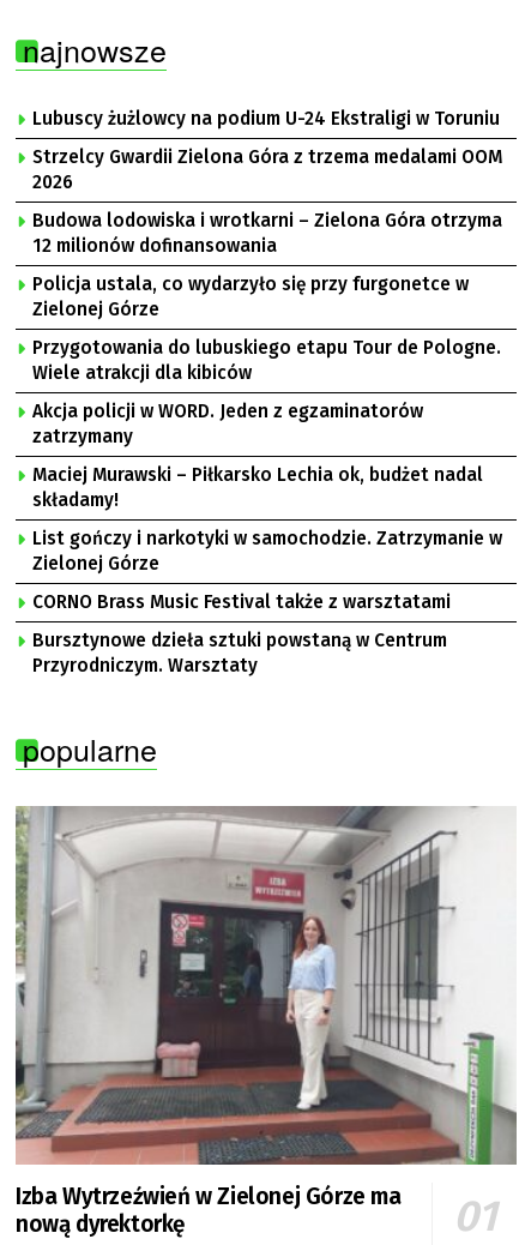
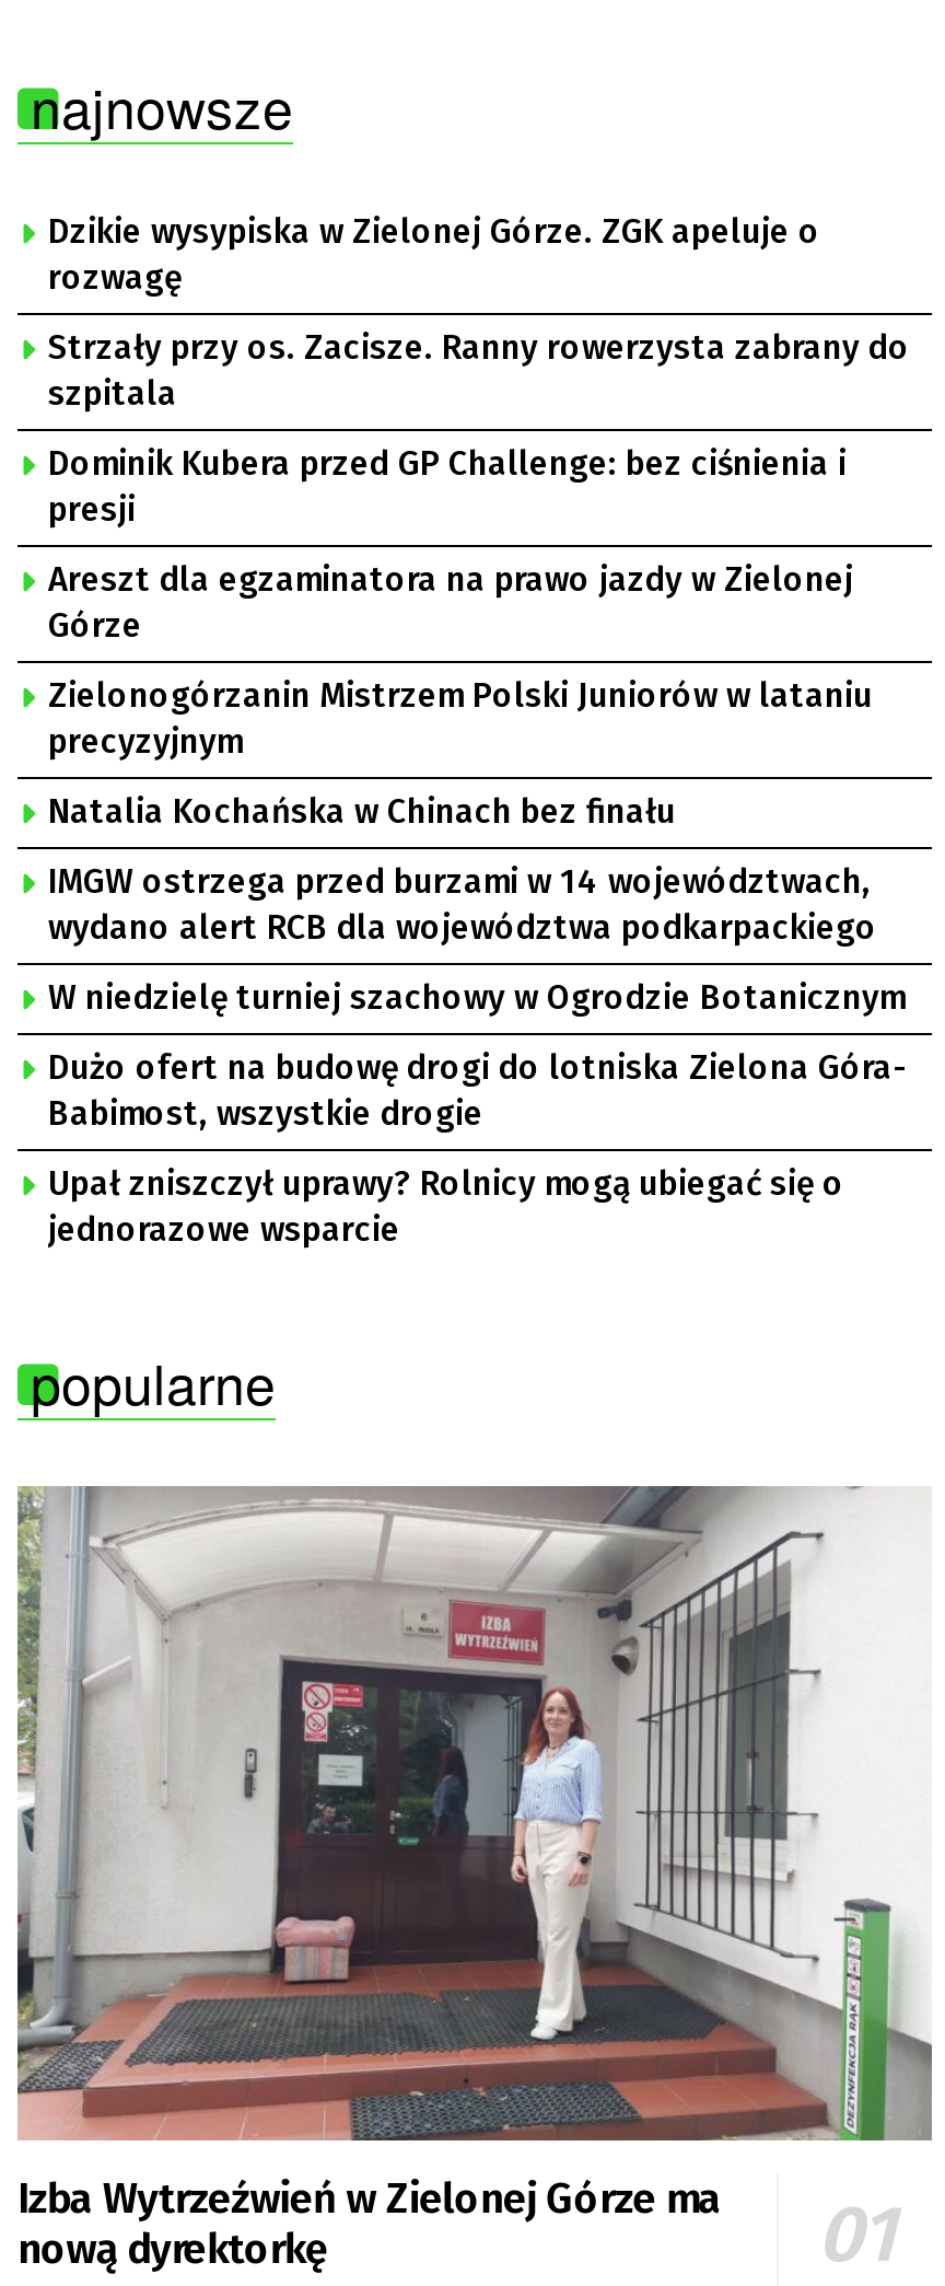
- Lubuscy żużlowcy na podium U-24 Ekstraligi w Toruniu
+ Dzikie wysypiska w Zielonej Górze. ZGK apeluje o
+ rozwagę

- Strzelcy Gwardii Zielona Góra z trzema medalami OOM
- 2026
+ Strzały przy os. Zacisze. Ranny rowerzysta zabrany do
+ szpitala

- Budowa lodowiska i wrotkarni – Zielona Góra otrzyma
- 12 milionów dofinansowania
+ Dominik Kubera przed GP Challenge: bez ciśnienia i
+ presji

- Policja ustala, co wydarzyło się przy furgonetce w
- Zielonej Górze
+ Areszt dla egzaminatora na prawo jazdy w Zielonej
+ Górze

- Przygotowania do lubuskiego etapu Tour de Pologne.
- Wiele atrakcji dla kibiców
+ Zielonogórzanin Mistrzem Polski Juniorów w lataniu
+ precyzyjnym

- Akcja policji w WORD. Jeden z egzaminatorów
- zatrzymany
+ Natalia Kochańska w Chinach bez finału

- Maciej Murawski – Piłkarsko Lechia ok, budżet nadal
- składamy!
+ IMGW ostrzega przed burzami w 14 województwach,
+ wydano alert RCB dla województwa podkarpackiego

- List gończy i narkotyki w samochodzie. Zatrzymanie w
- Zielonej Górze
+ W niedzielę turniej szachowy w Ogrodzie Botanicznym

- CORNO Brass Music Festival także z warsztatami
+ Dużo ofert na budowę drogi do lotniska Zielona Góra-
+ Babimost, wszystkie drogie

- Bursztynowe dzieła sztuki powstaną w Centrum
- Przyrodniczym. Warsztaty
+ Upał zniszczył uprawy? Rolnicy mogą ubiegać się o
+ jednorazowe wsparcie
